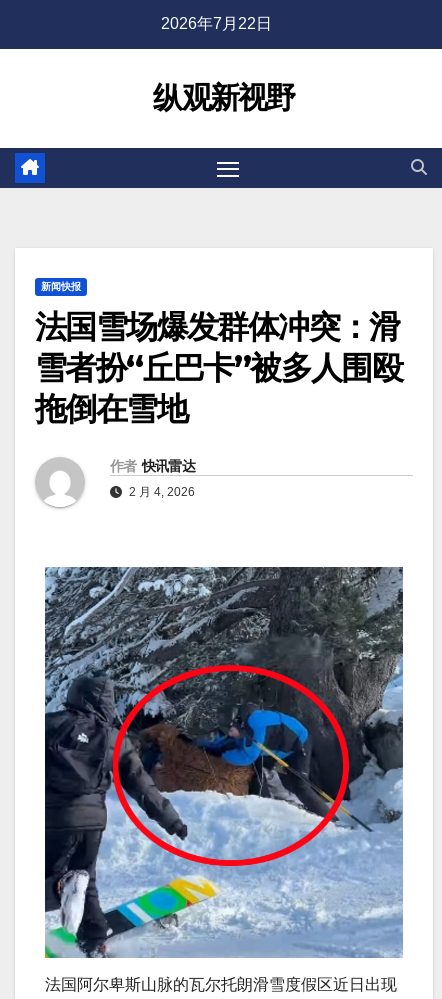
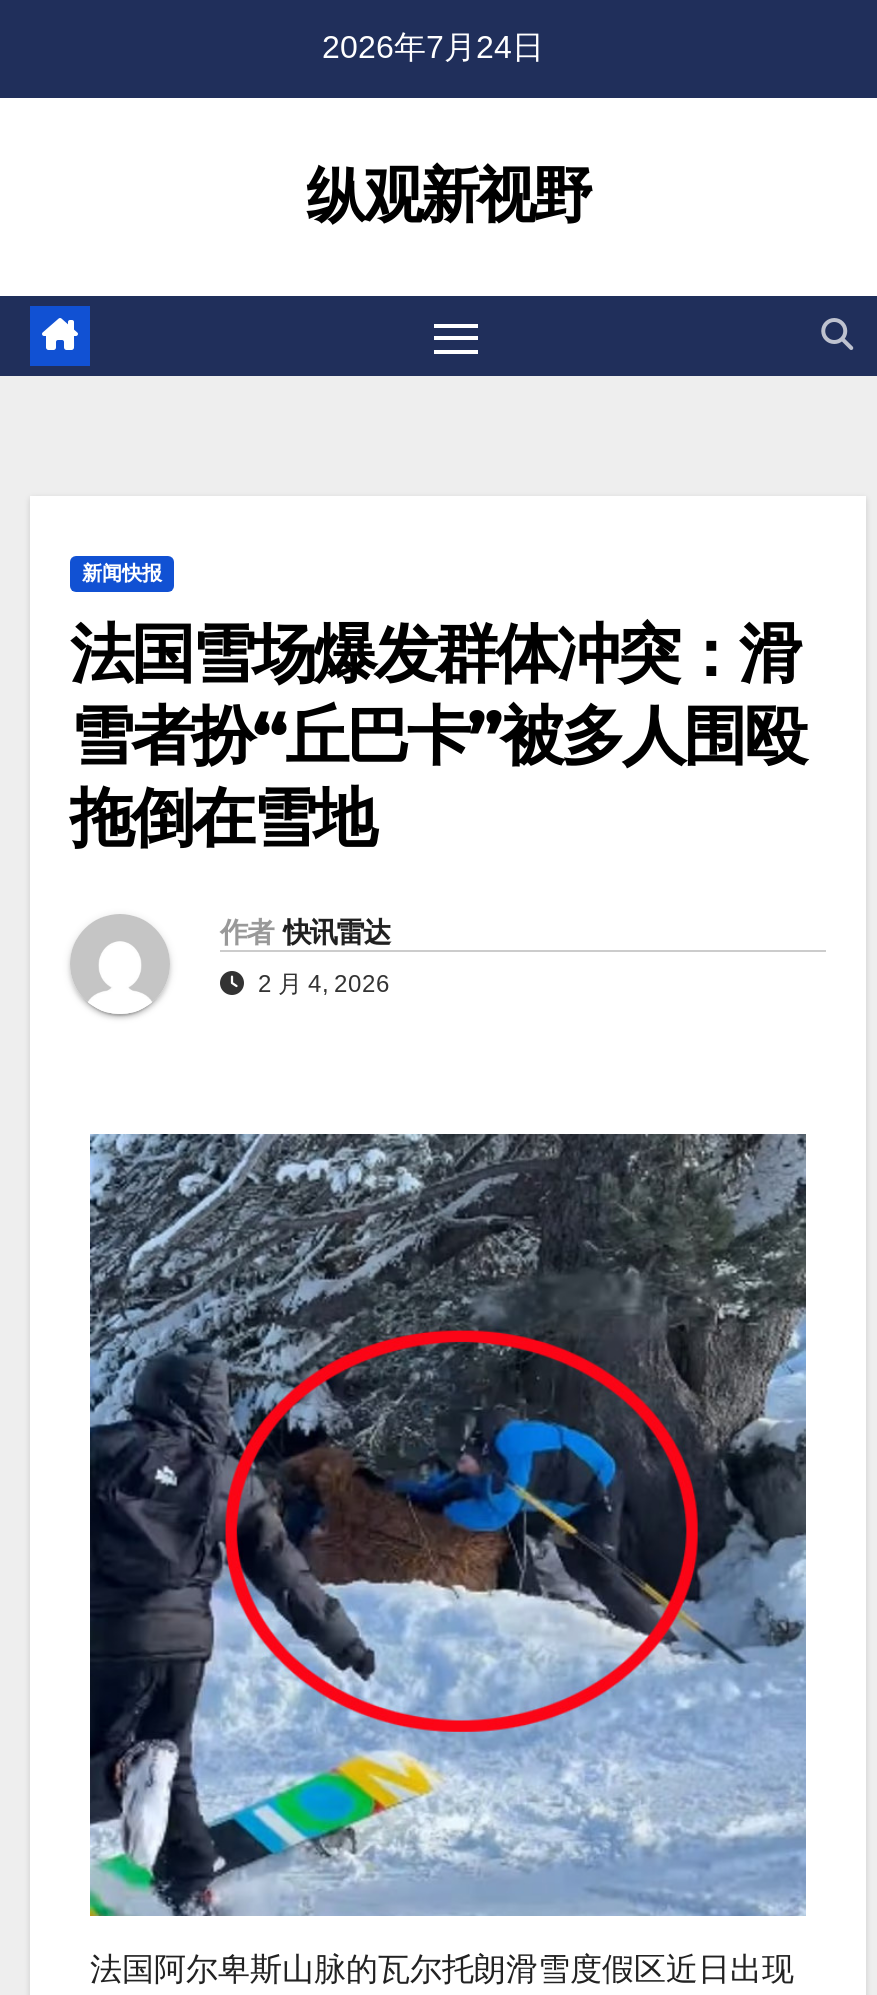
- 2026年7月22日
+ 2026年7月24日
